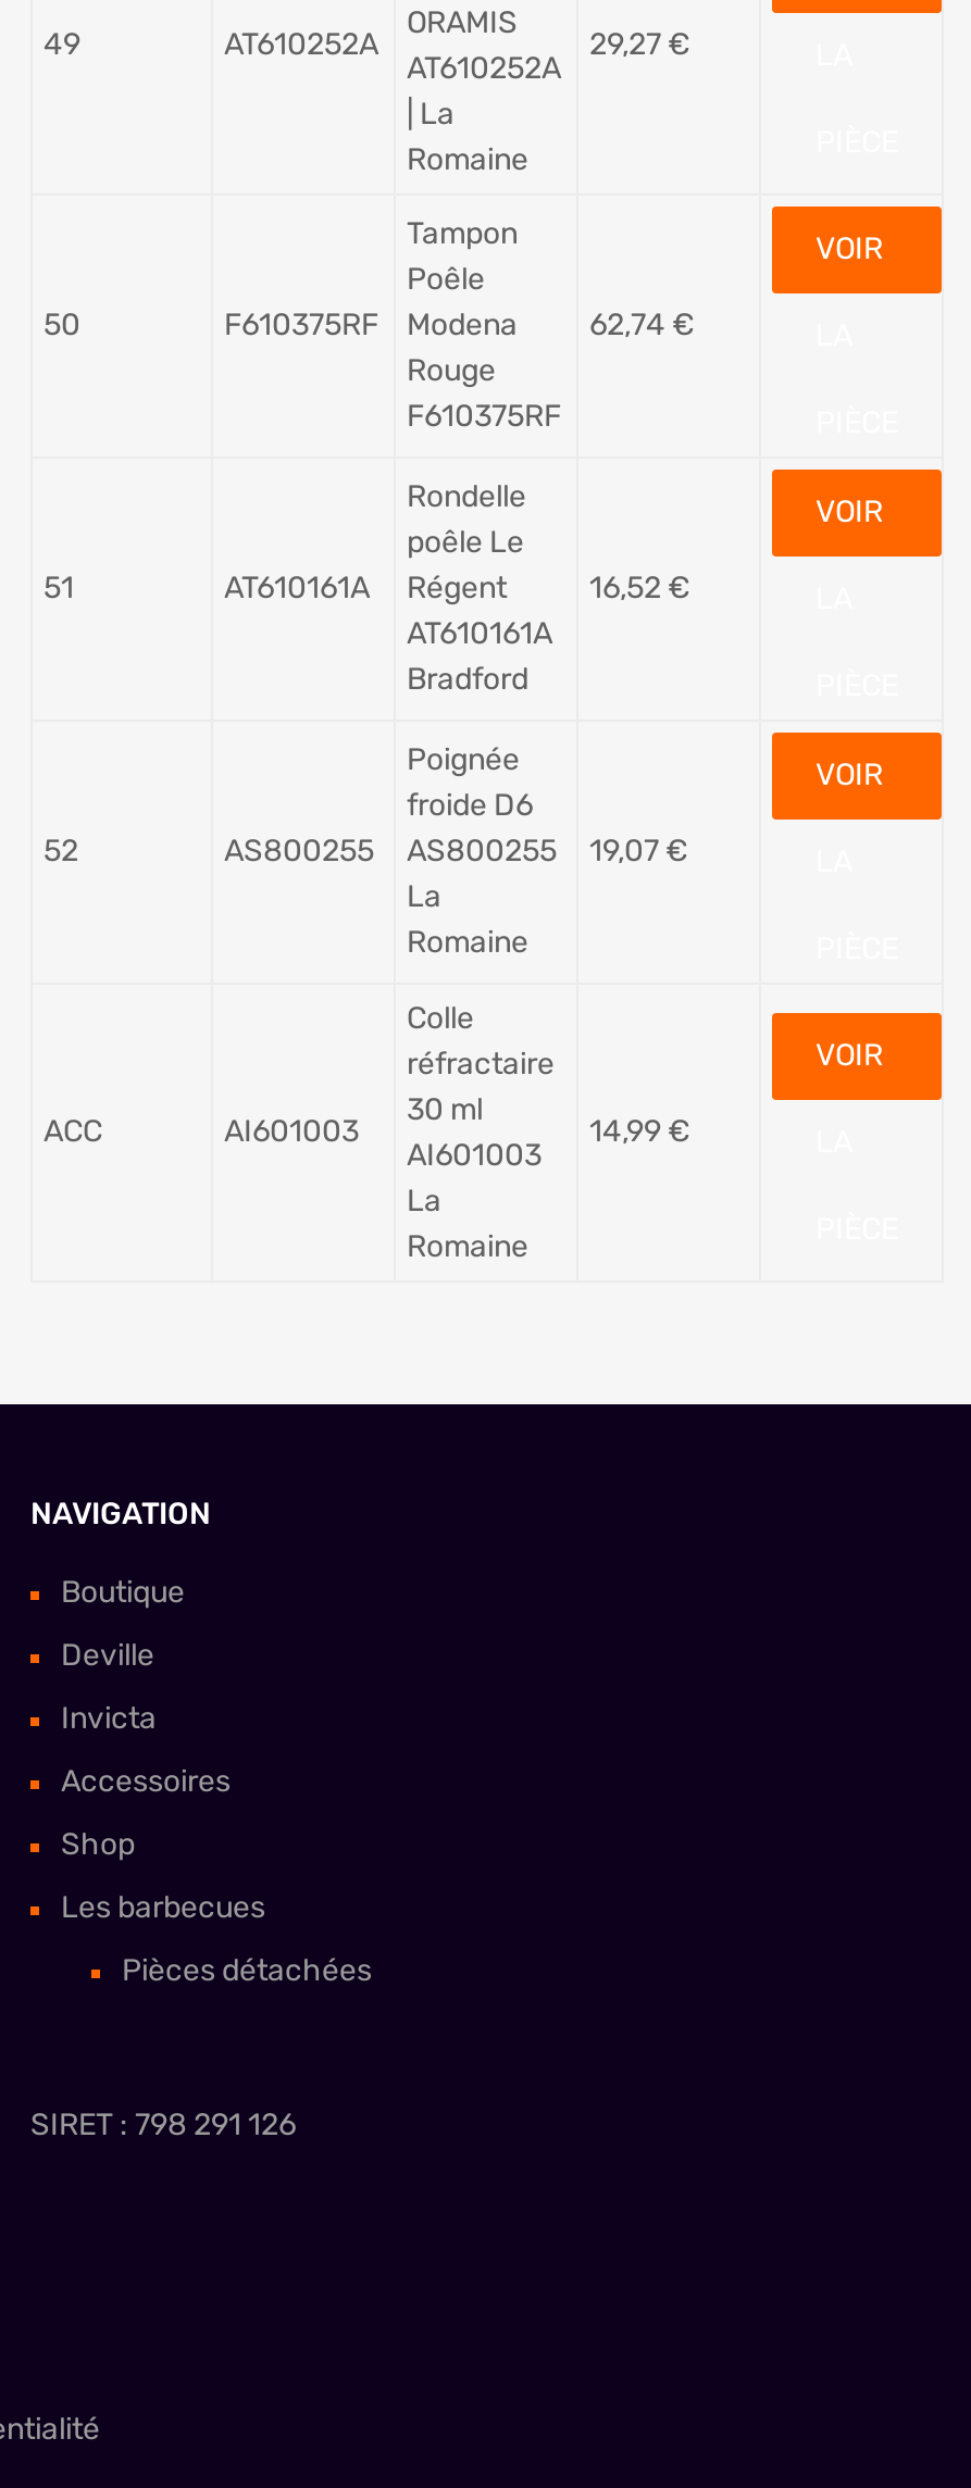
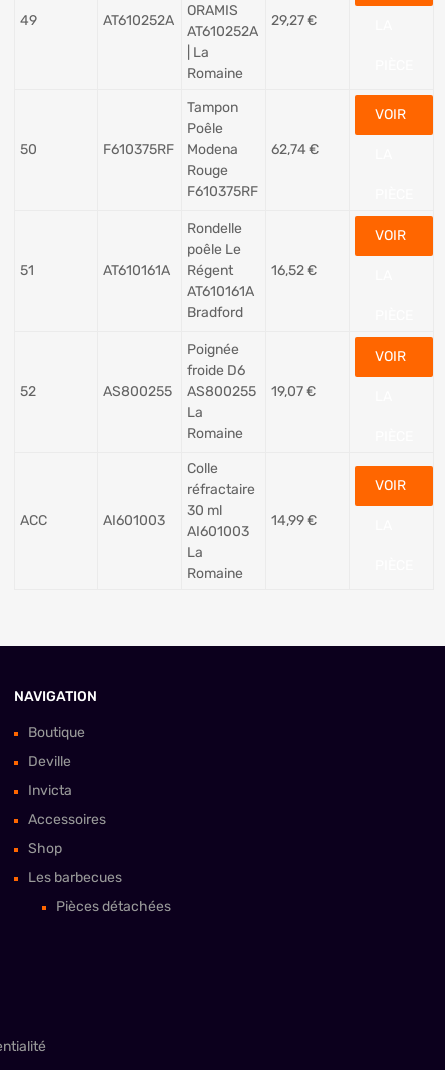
- SIRET : 798 291 126
